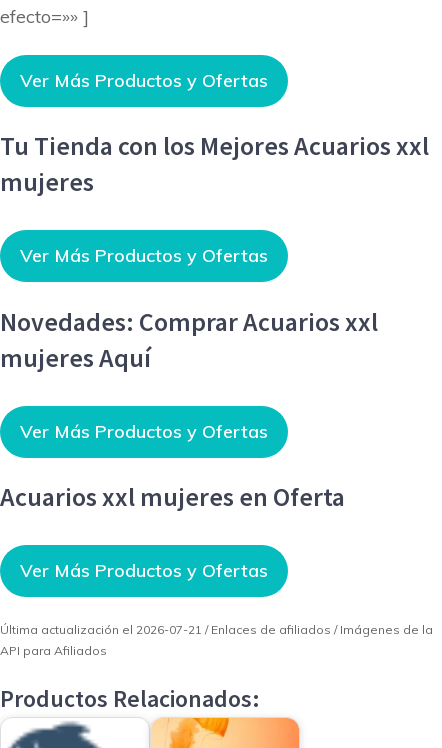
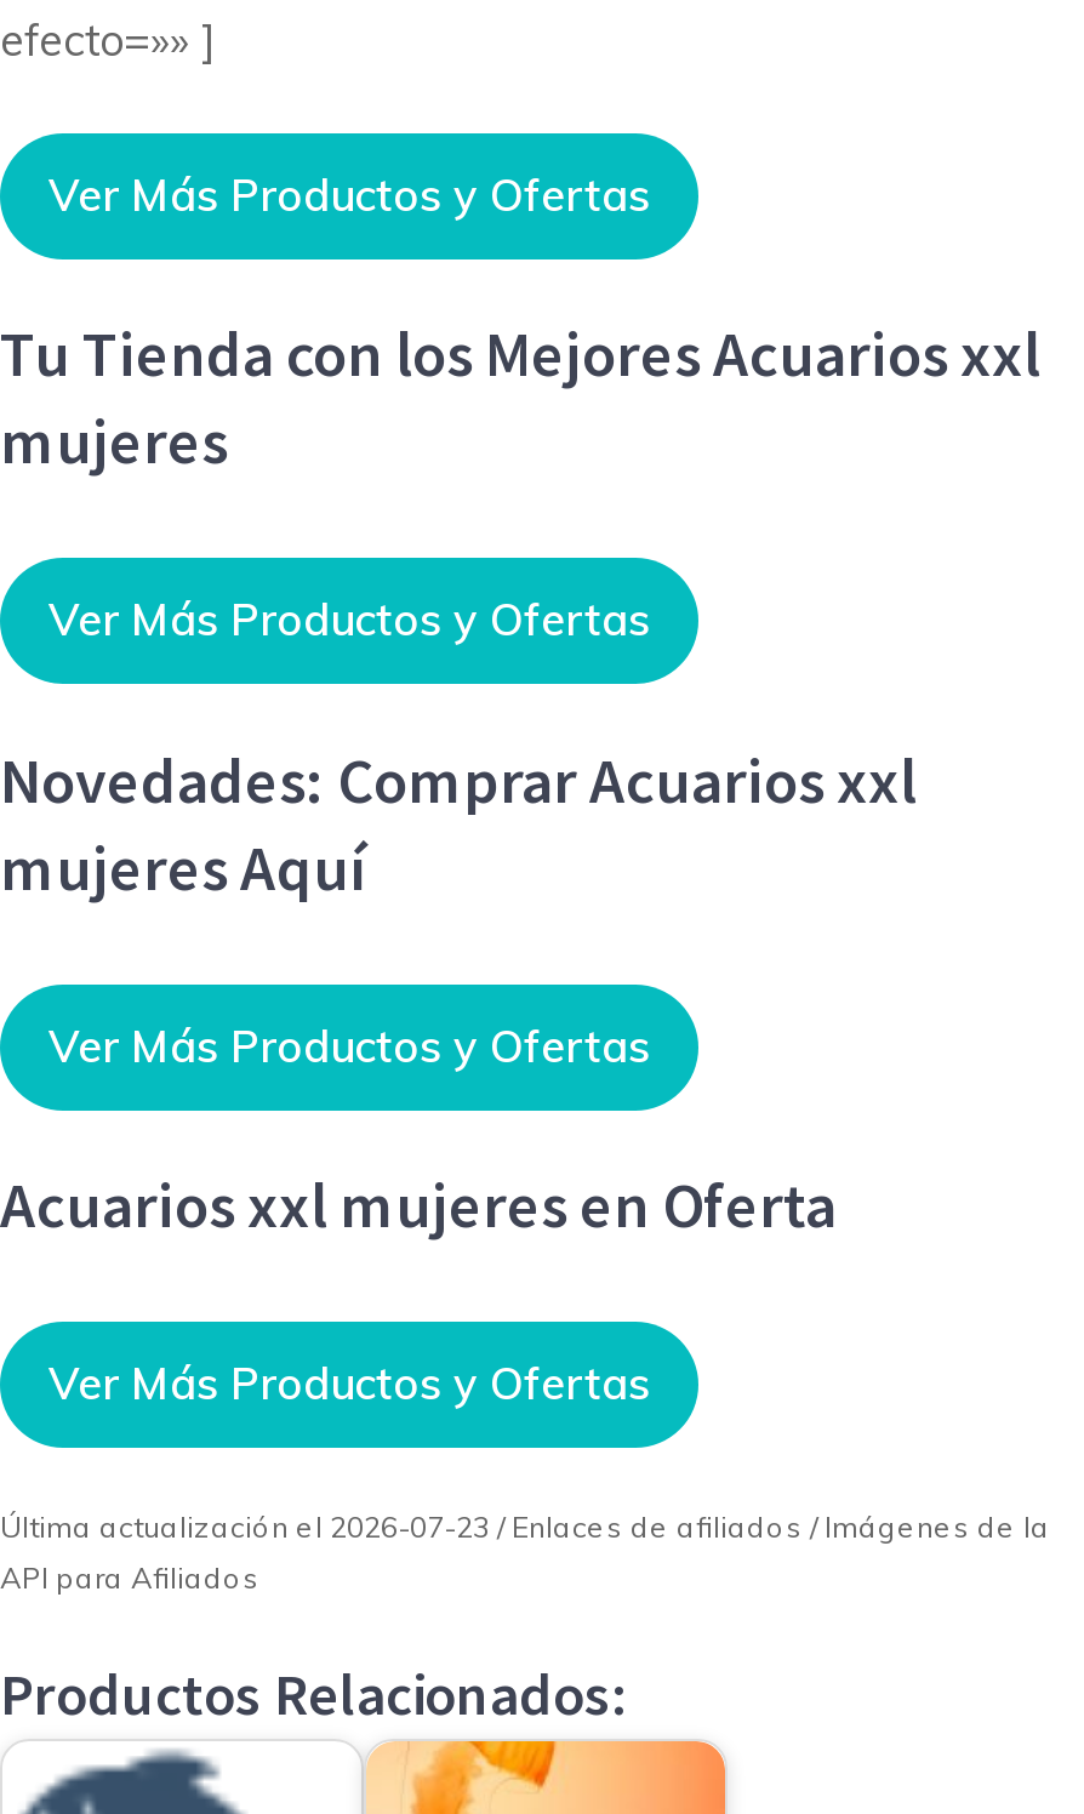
- Última actualización el 2026-07-21 / Enlaces de afiliados / Imágenes de la
+ Última actualización el 2026-07-23 / Enlaces de afiliados / Imágenes de la
